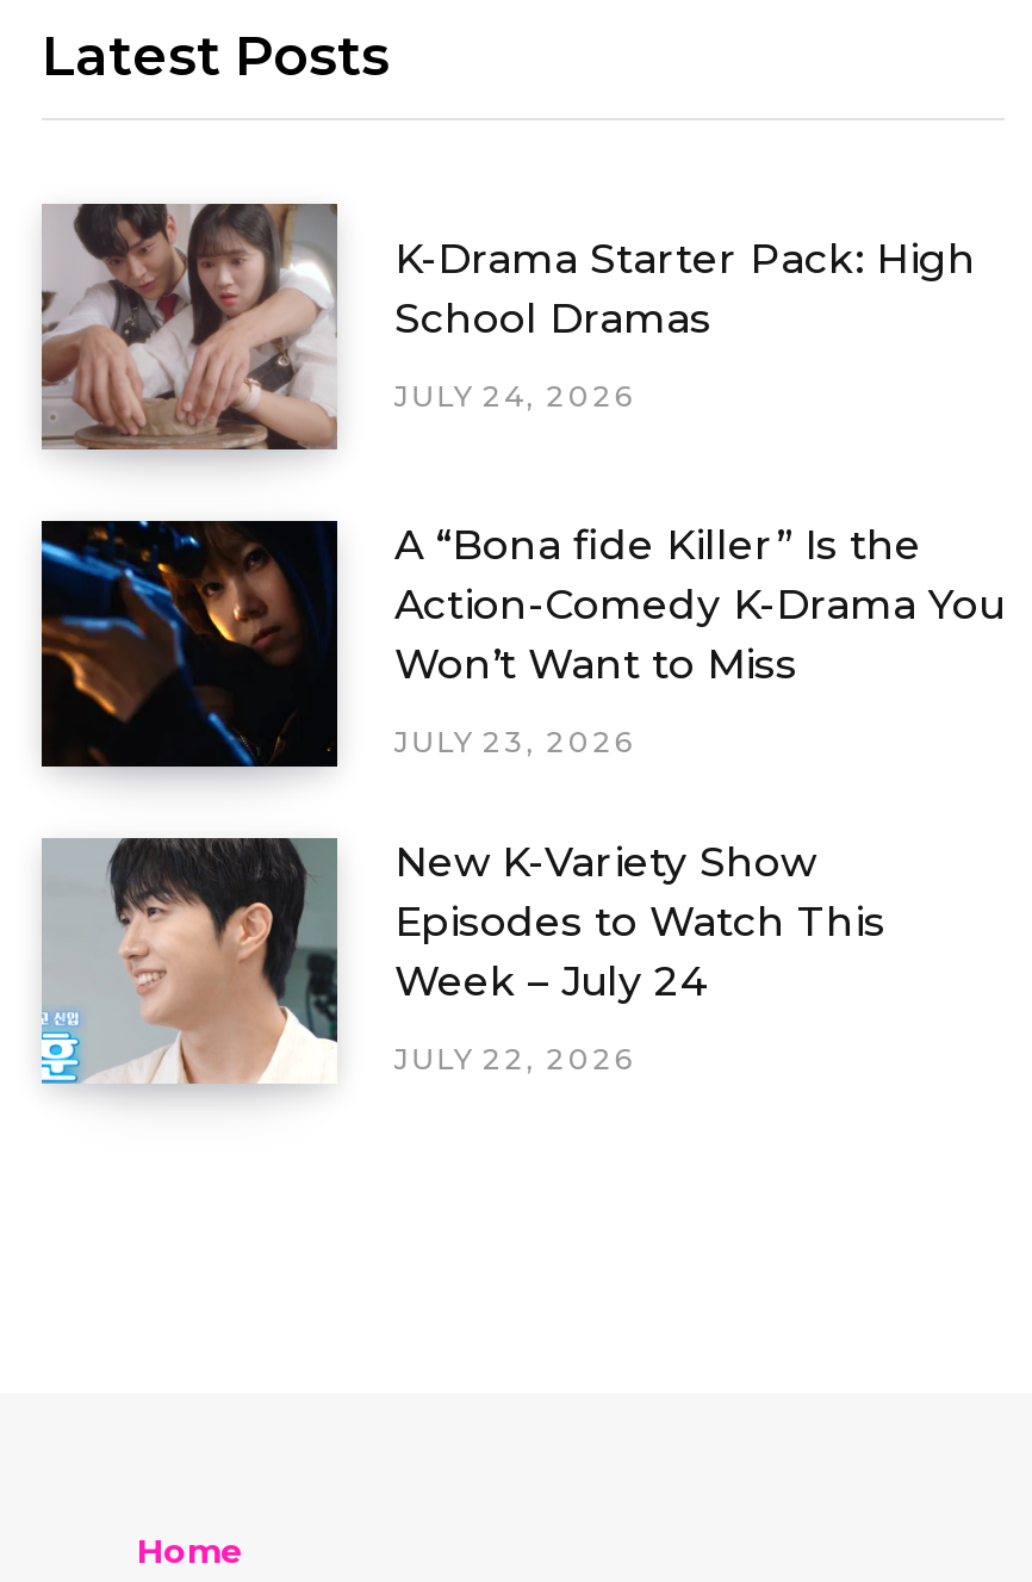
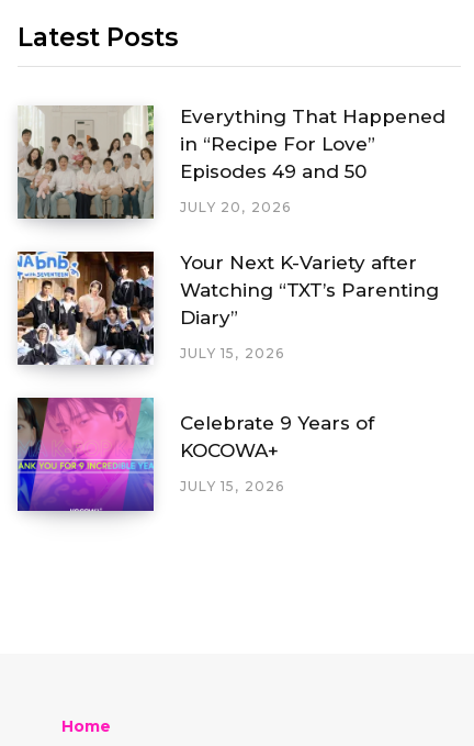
- [image]
- K-Drama Starter Pack: High
- School Dramas
+ [image]
+ Everything That Happened
+ in “Recipe For Love”
+ Episodes 49 and 50

- JULY 24, 2026
+ JULY 20, 2026

- [image]
- A “Bona fide Killer” Is the
- Action-Comedy K-Drama You
- Won’t Want to Miss
+ [image]
+ Your Next K-Variety after
+ Watching “TXT’s Parenting
+ Diary”

- JULY 23, 2026
+ JULY 15, 2026

- [image]
- New K-Variety Show
- Episodes to Watch This
- Week – July 24
+ [image]
+ Celebrate 9 Years of
+ KOCOWA+

- JULY 22, 2026
+ JULY 15, 2026
